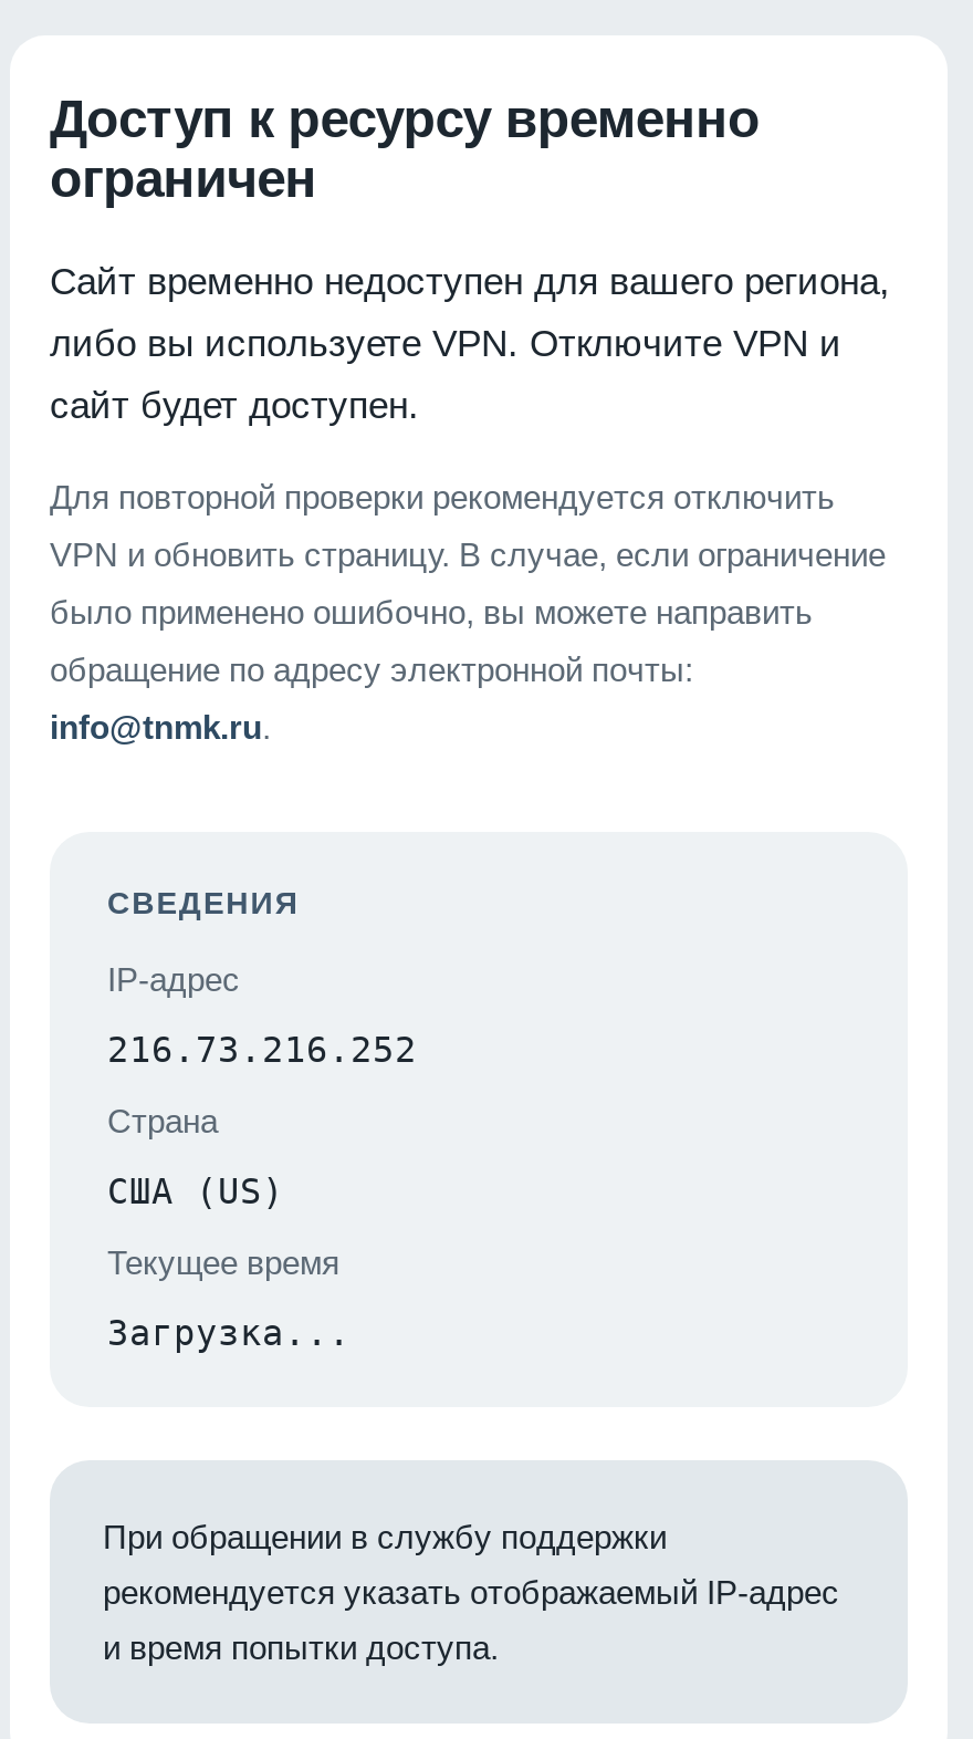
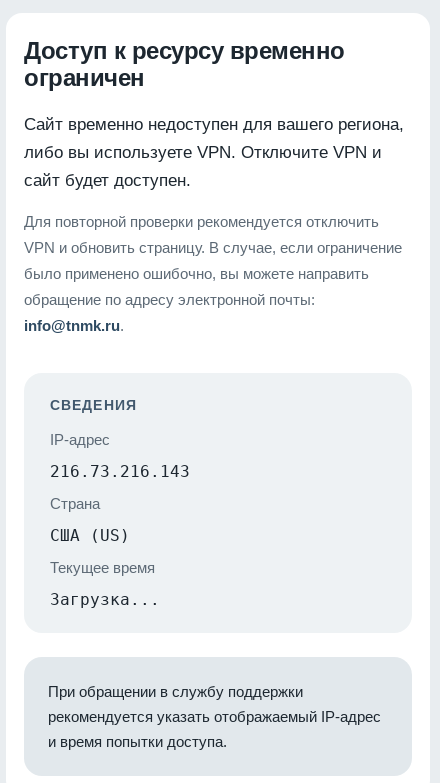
- 216.73.216.252
+ 216.73.216.143
